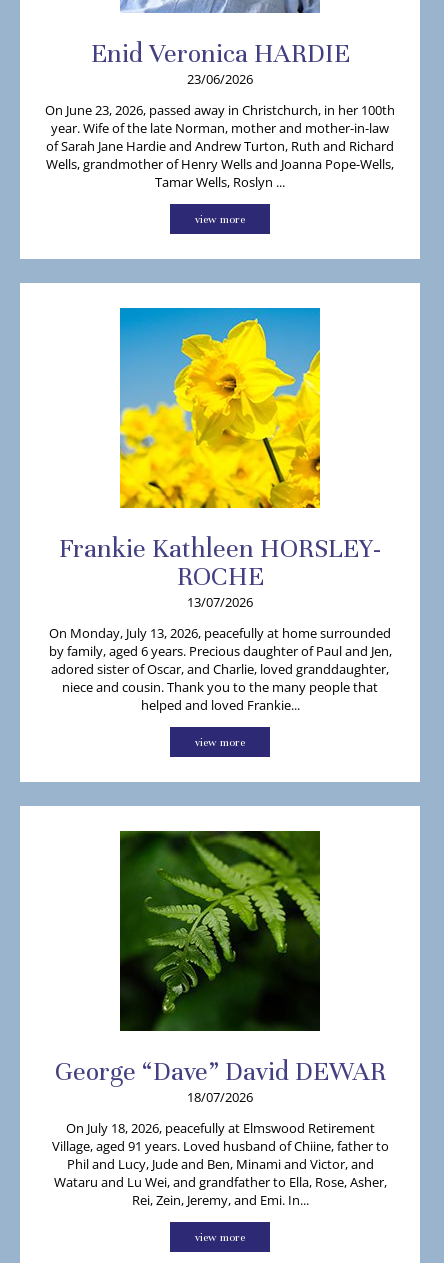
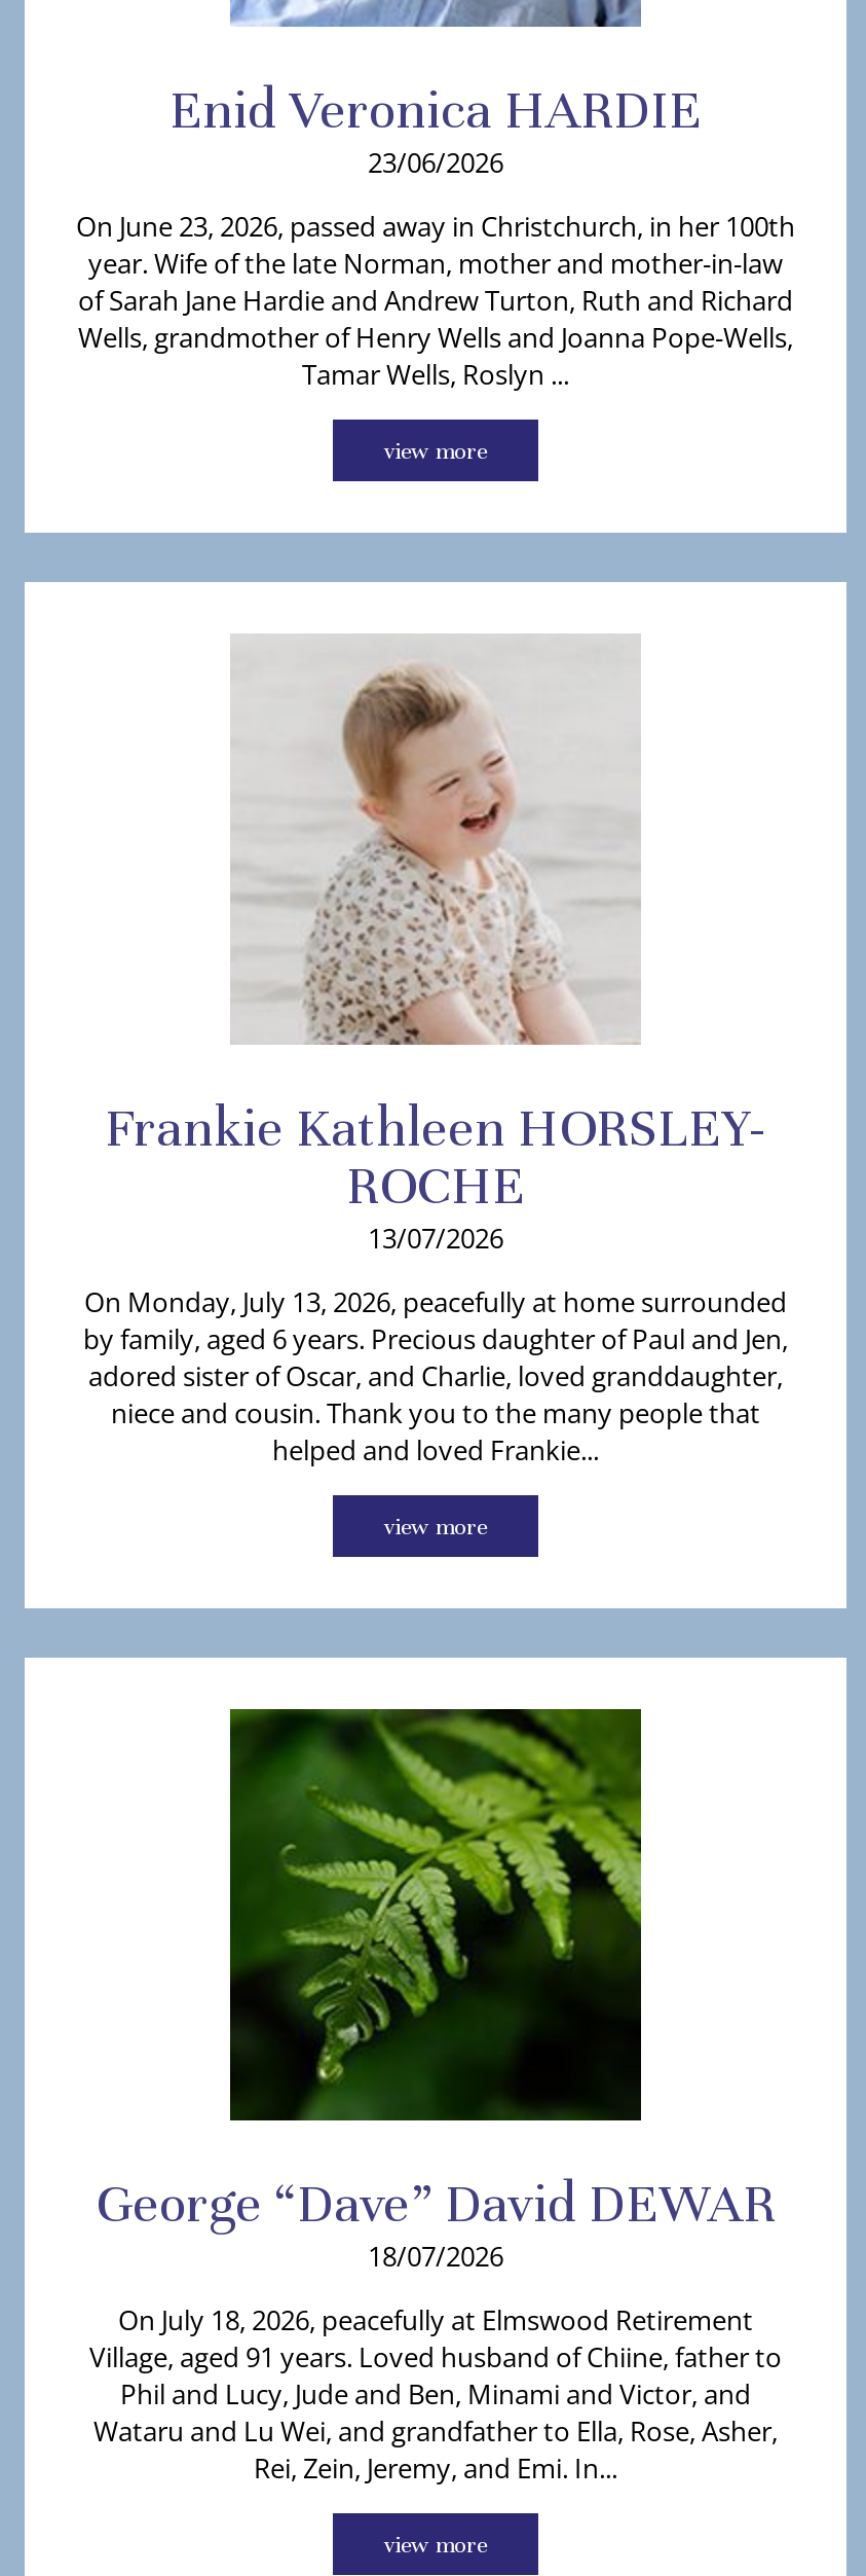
- [image]
+ [image]
